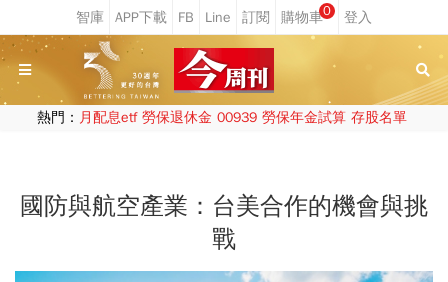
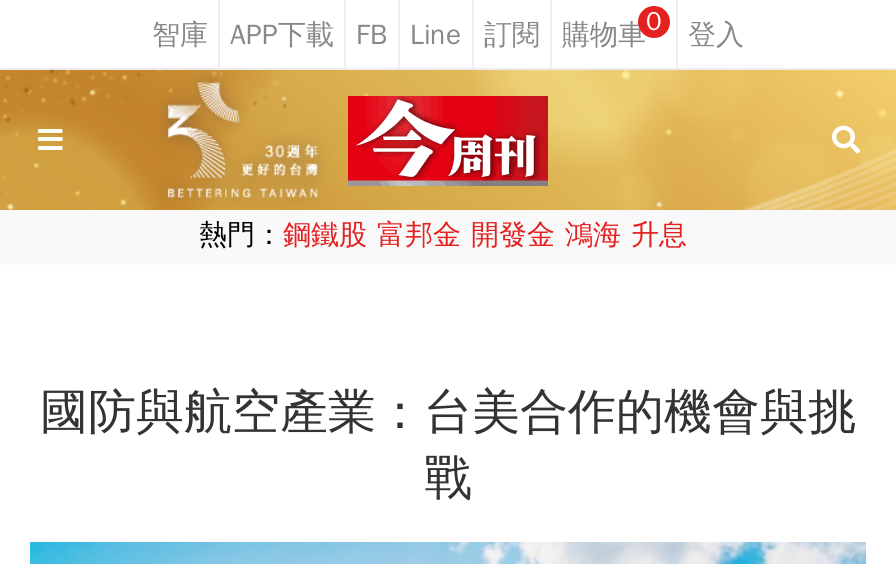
- 熱門：月配息etf 勞保退休金 00939 勞保年金試算 存股名單
+ 熱門：鋼鐵股 富邦金 開發金 鴻海 升息
